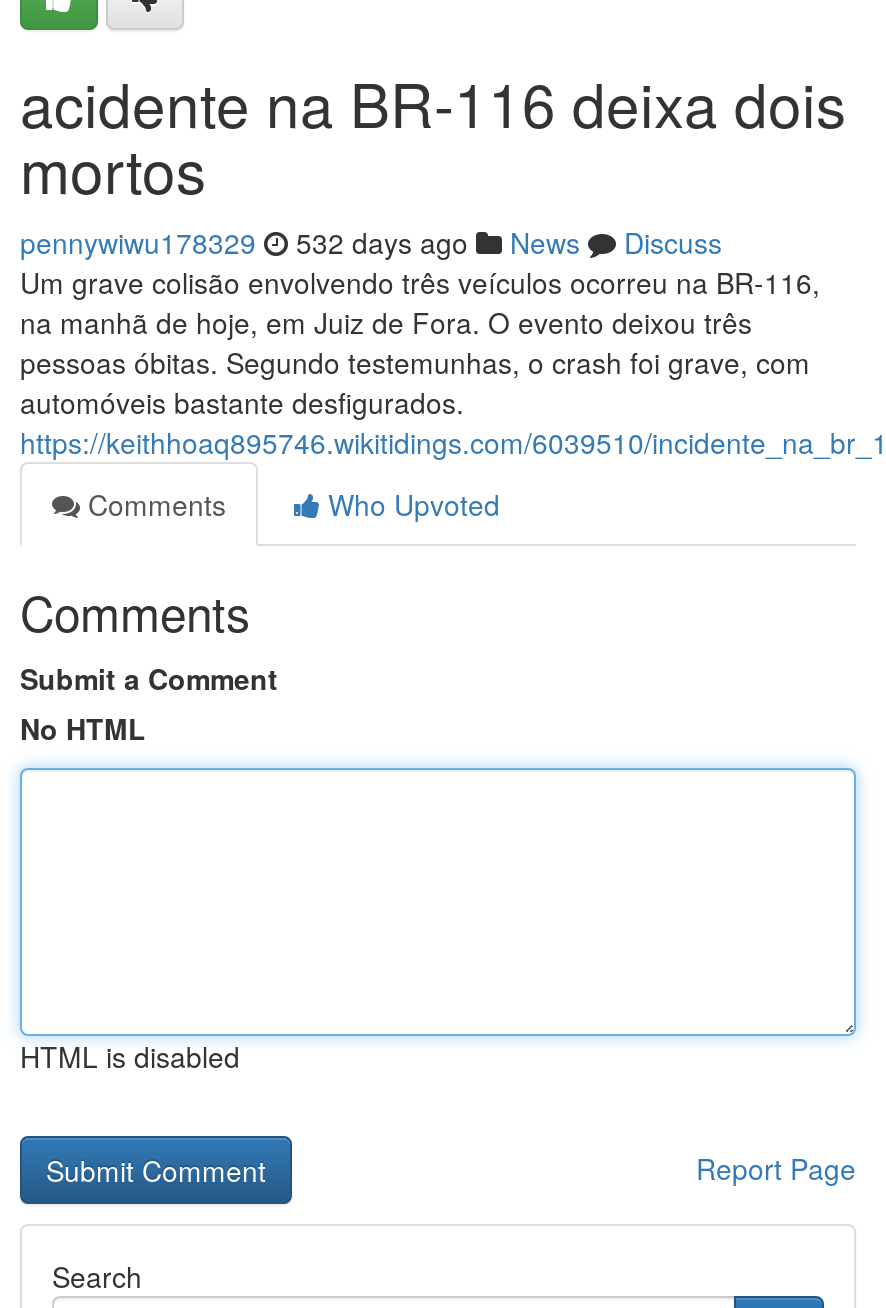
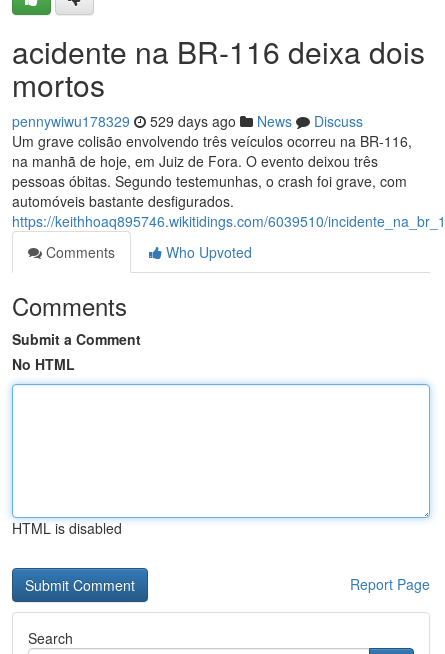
- pennywiwu178329 532 days ago News Discuss
+ pennywiwu178329 529 days ago News Discuss
